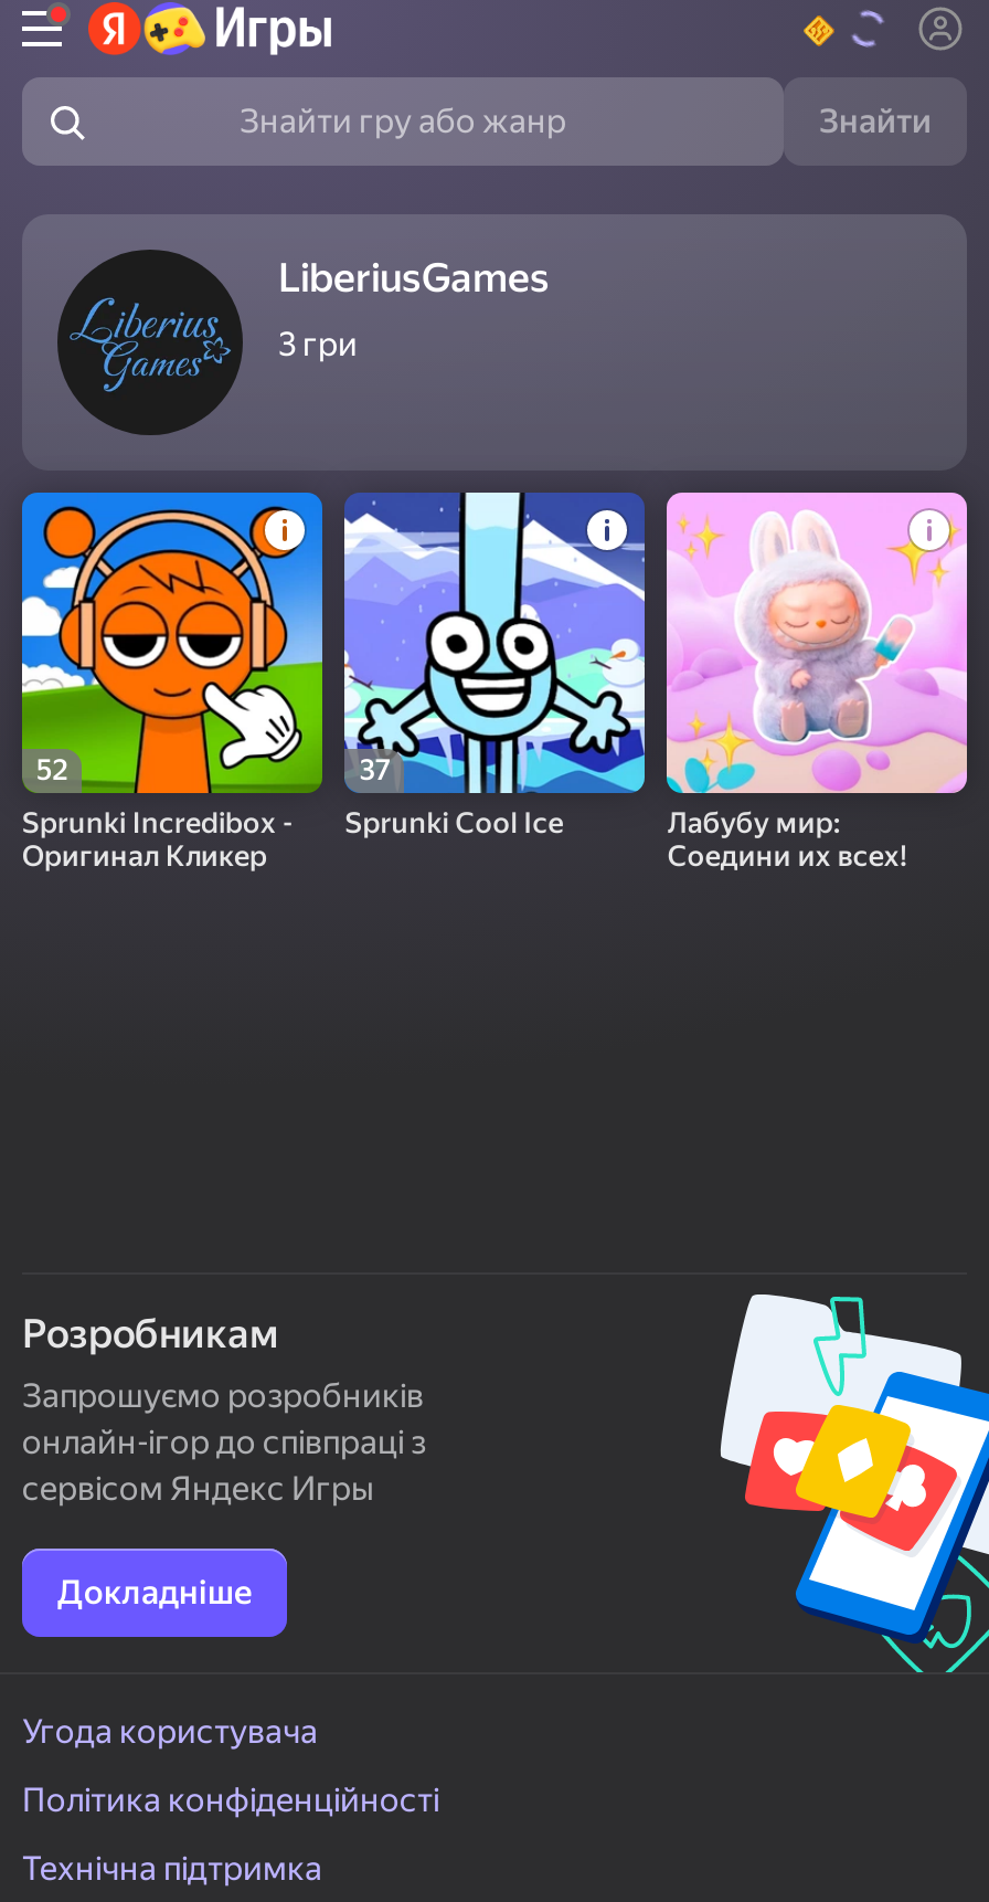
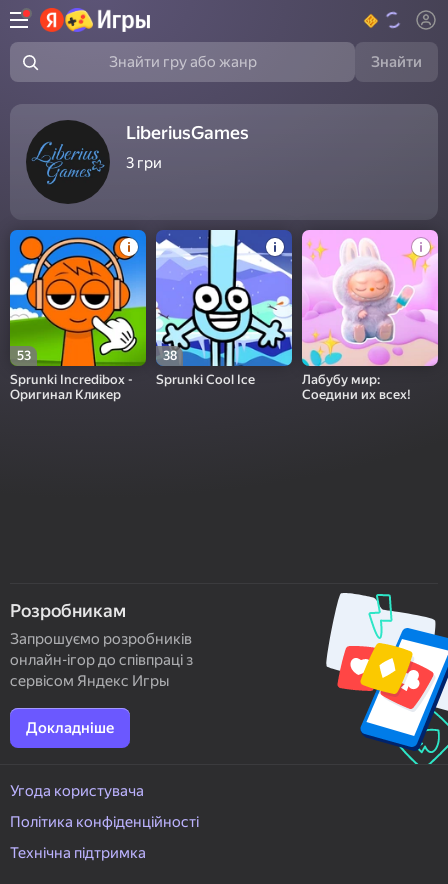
- 52
+ 53

- 37
+ 38
